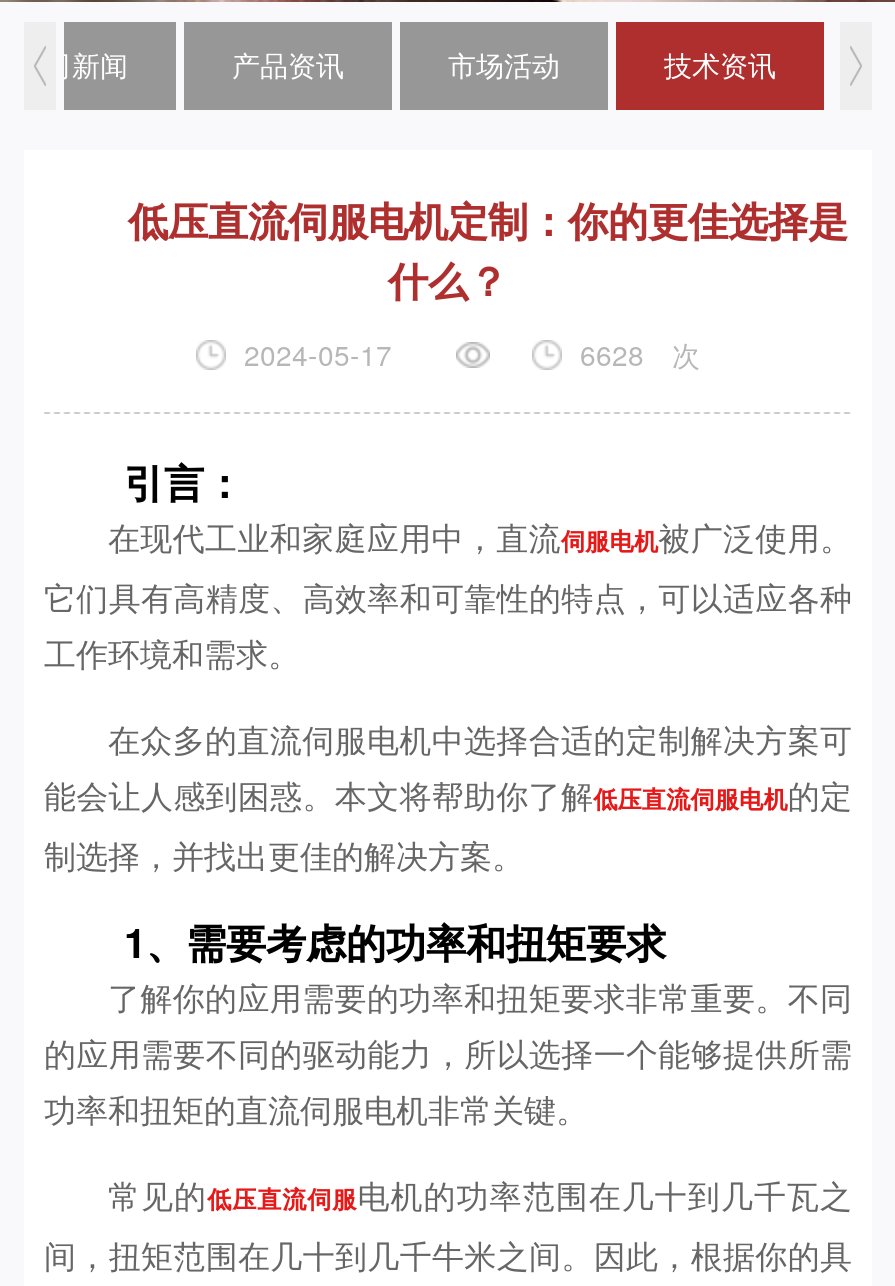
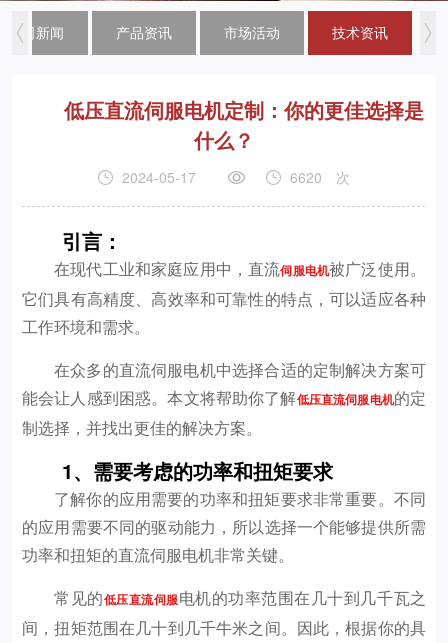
- 6628 次
+ 6620 次
